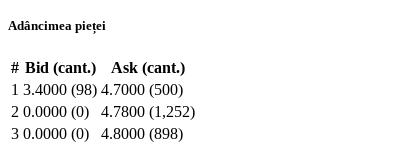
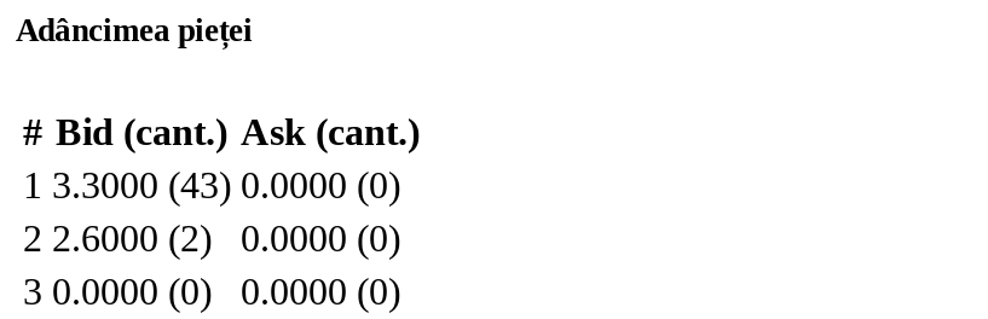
- # Bid (cant.)
- Ask (cant.)
- 1 3.4000 (98) 4.7000 (500)
- 2 0.0000 (0)
- 4.7800 (1,252)
+ # Bid (cant.) Ask (cant.)
+ 1 3.3000 (43) 0.0000 (0)
+ 2 2.6000 (2)
+ 0.0000 (0)

- 3 0.0000 (0) 4.8000 (898)
+ 3 0.0000 (0) 0.0000 (0)
